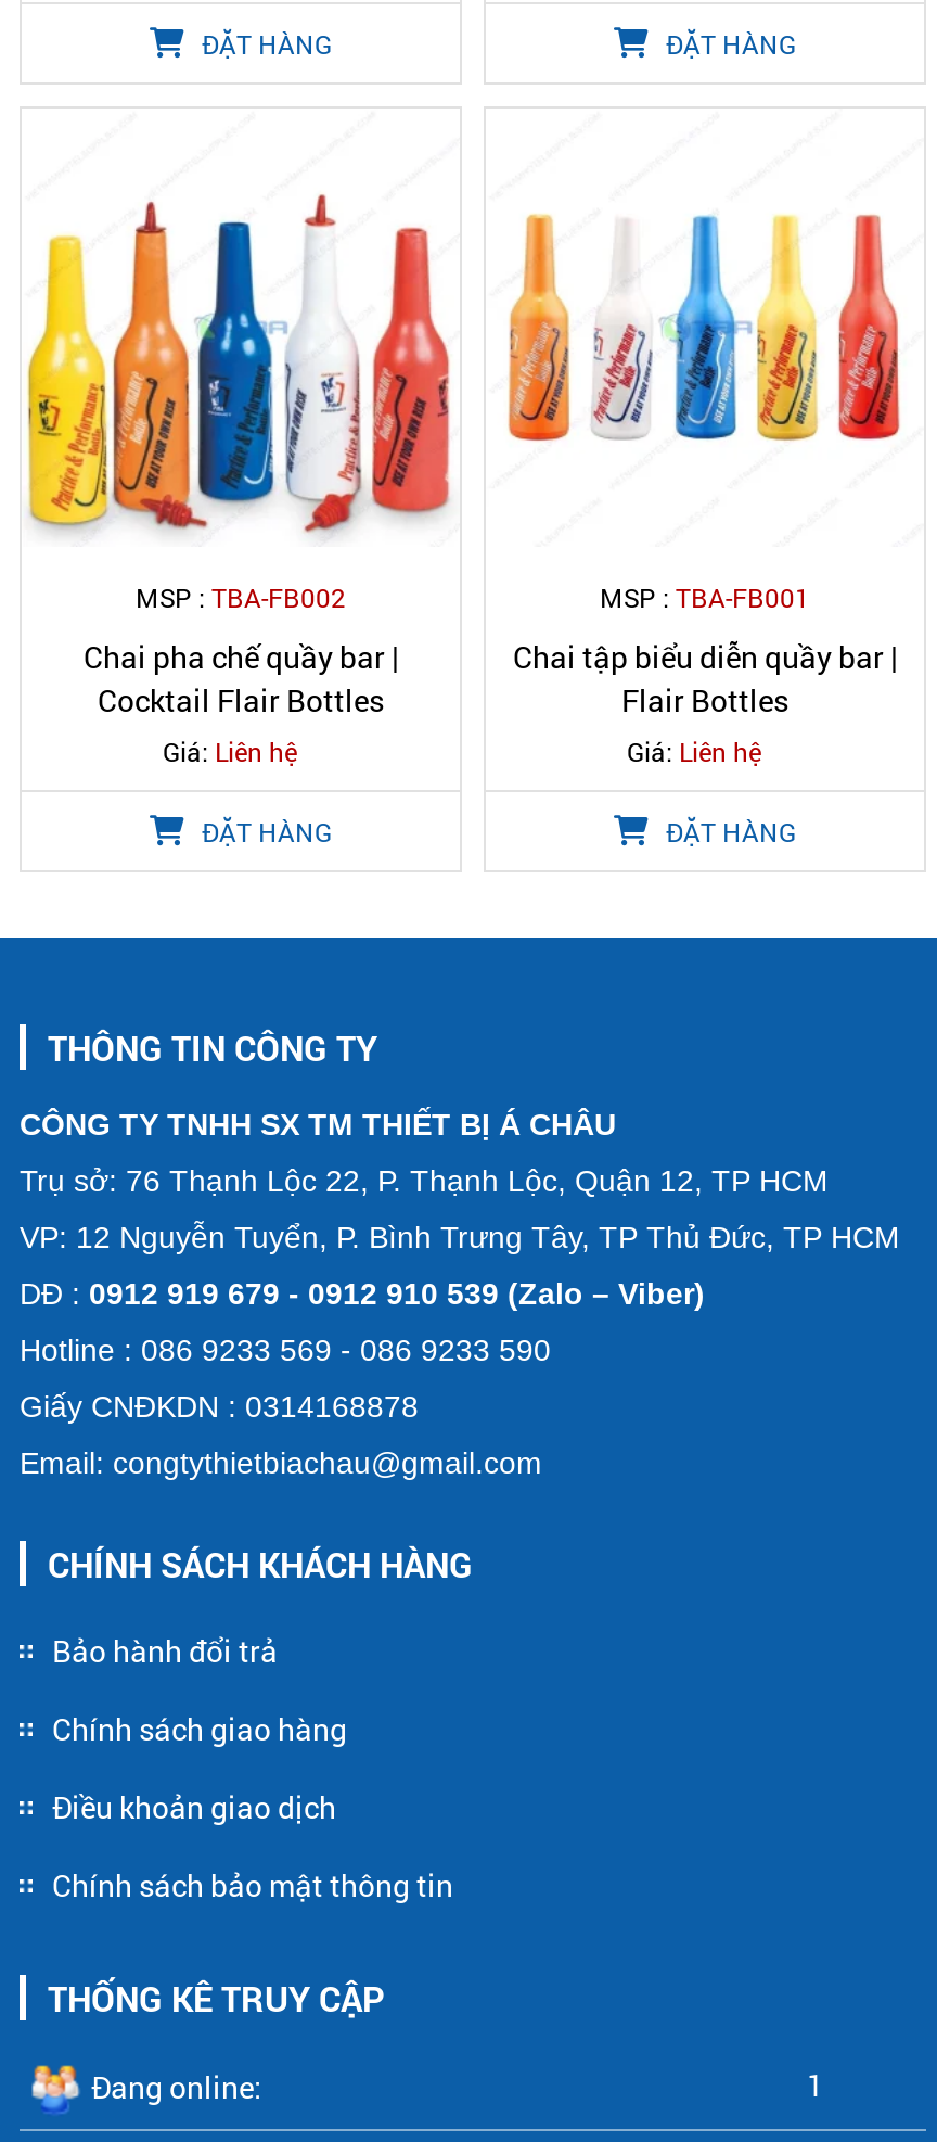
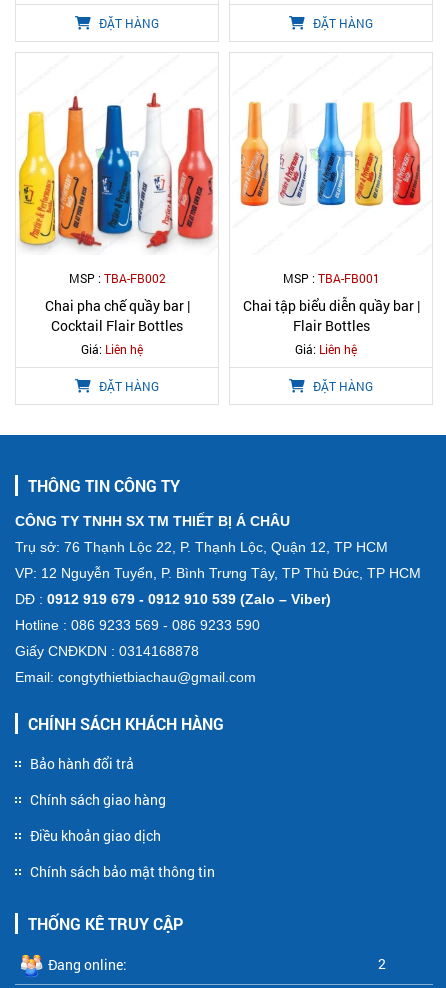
- 1
+ 2
